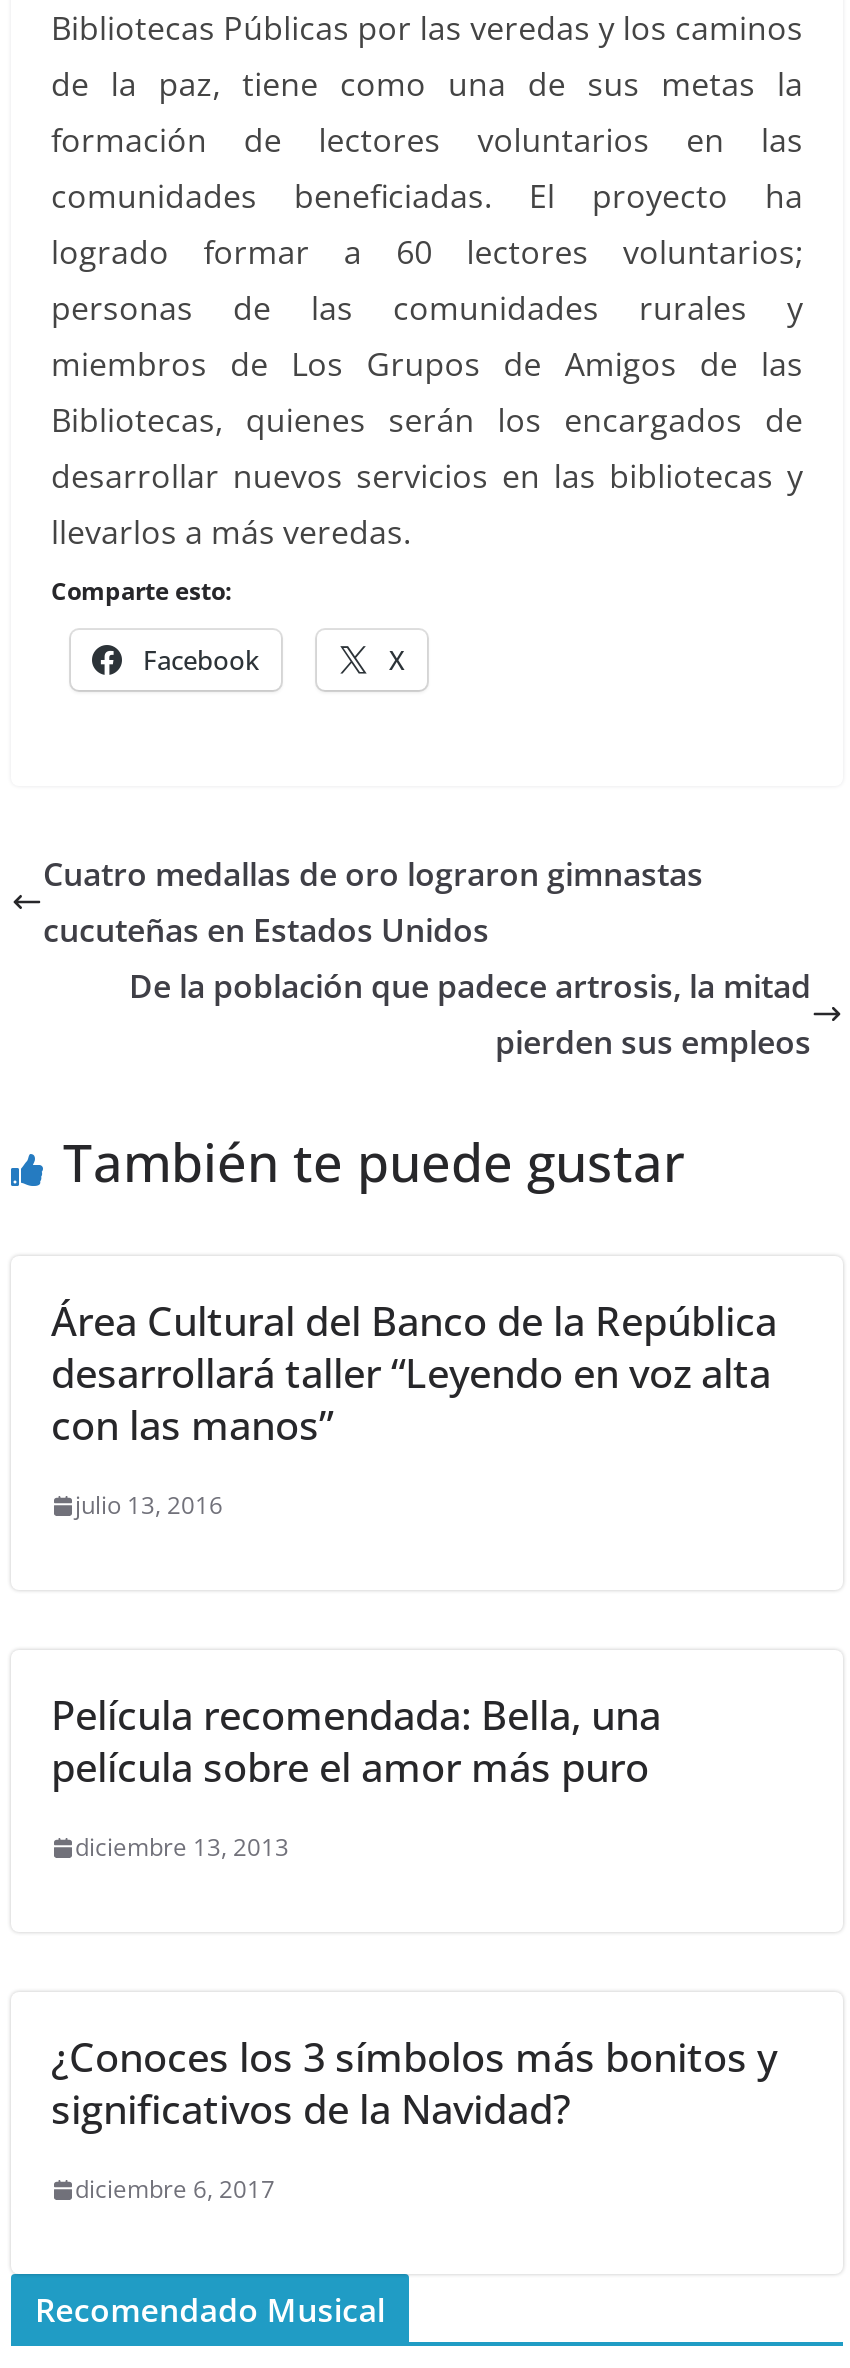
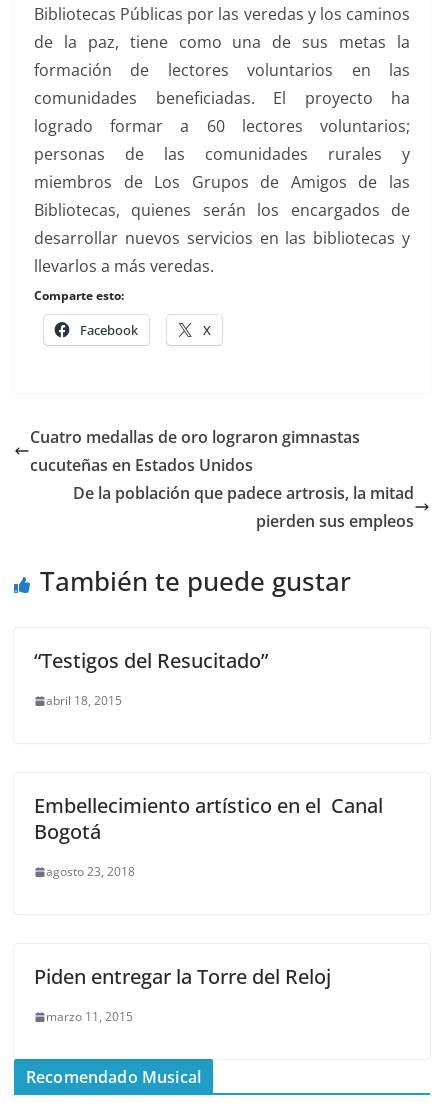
- Área Cultural del Banco de la República
- desarrollará taller “Leyendo en voz alta
- con las manos”
+ “Testigos del Resucitado”

- julio 13, 2016
+ abril 18, 2015

- Película recomendada: Bella, una
- película sobre el amor más puro
+ Embellecimiento artístico en el Canal
+ Bogotá

- diciembre 13, 2013
+ agosto 23, 2018

- ¿Conoces los 3 símbolos más bonitos y
- significativos de la Navidad?
+ Piden entregar la Torre del Reloj

- diciembre 6, 2017
+ marzo 11, 2015
